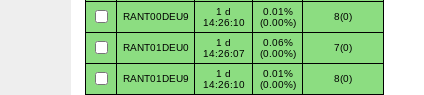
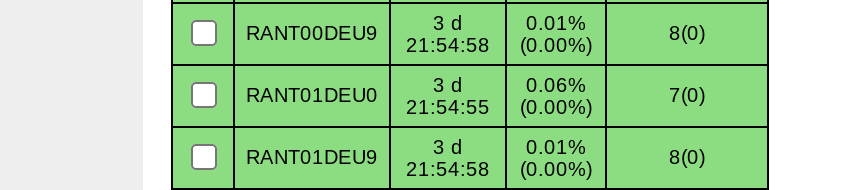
- 1 d
+ 3 d

- 14:26:10 (0.00%)
+ 21:54:58 (0.00%)

- 1 d
+ 3 d

- 14:26:07 (0.00%)
+ 21:54:55 (0.00%)

- 1 d
+ 3 d

- 14:26:10 (0.00%)
+ 21:54:58 (0.00%)
